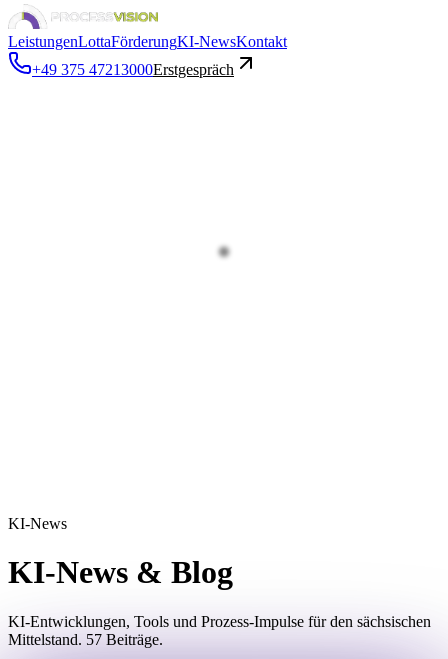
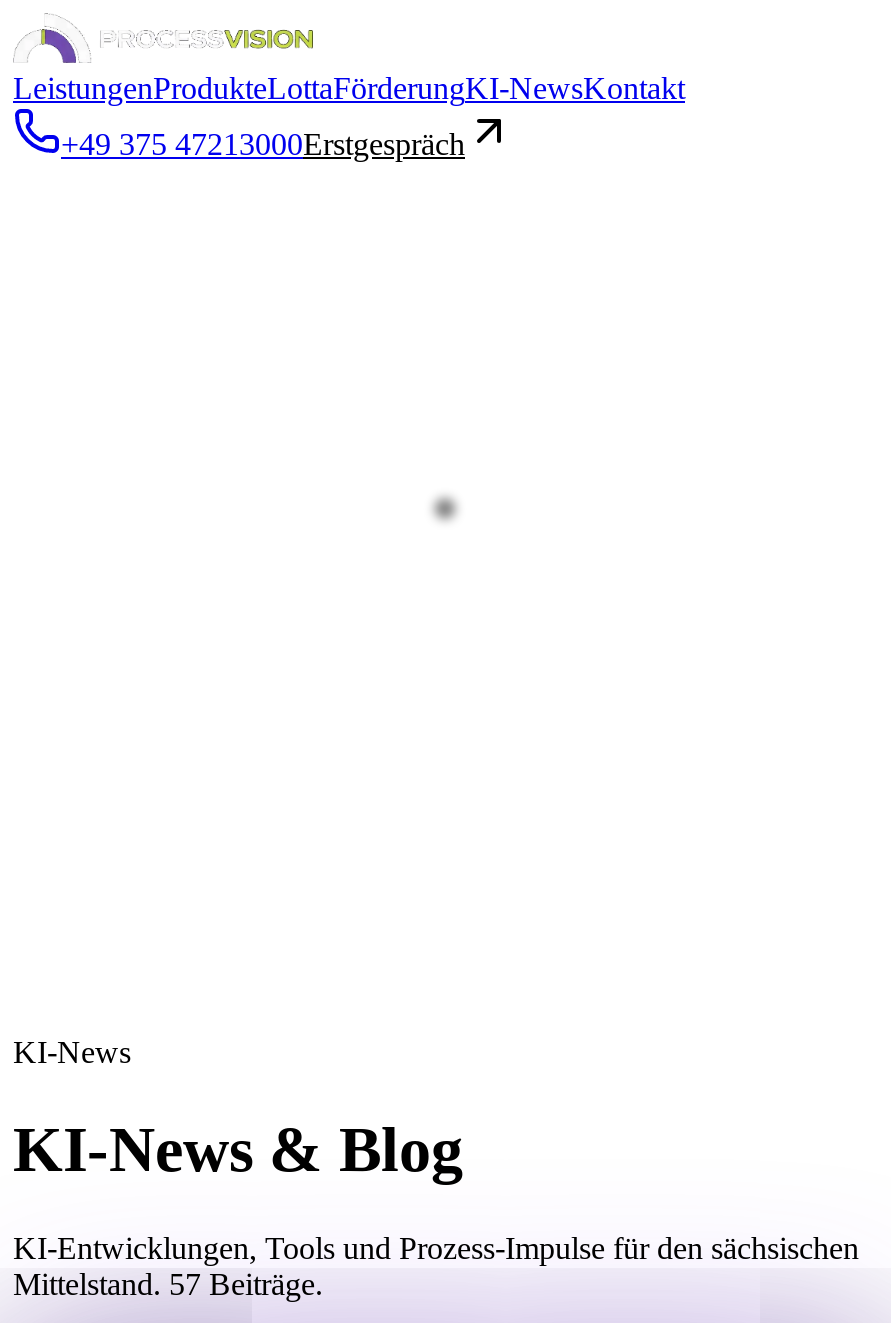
- LeistungenLottaFörderungKI-NewsKontakt
+ LeistungenProdukteLottaFörderungKI-NewsKontakt
